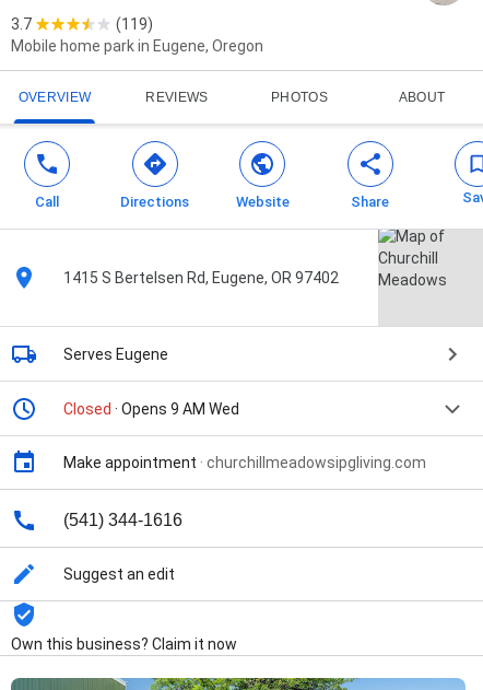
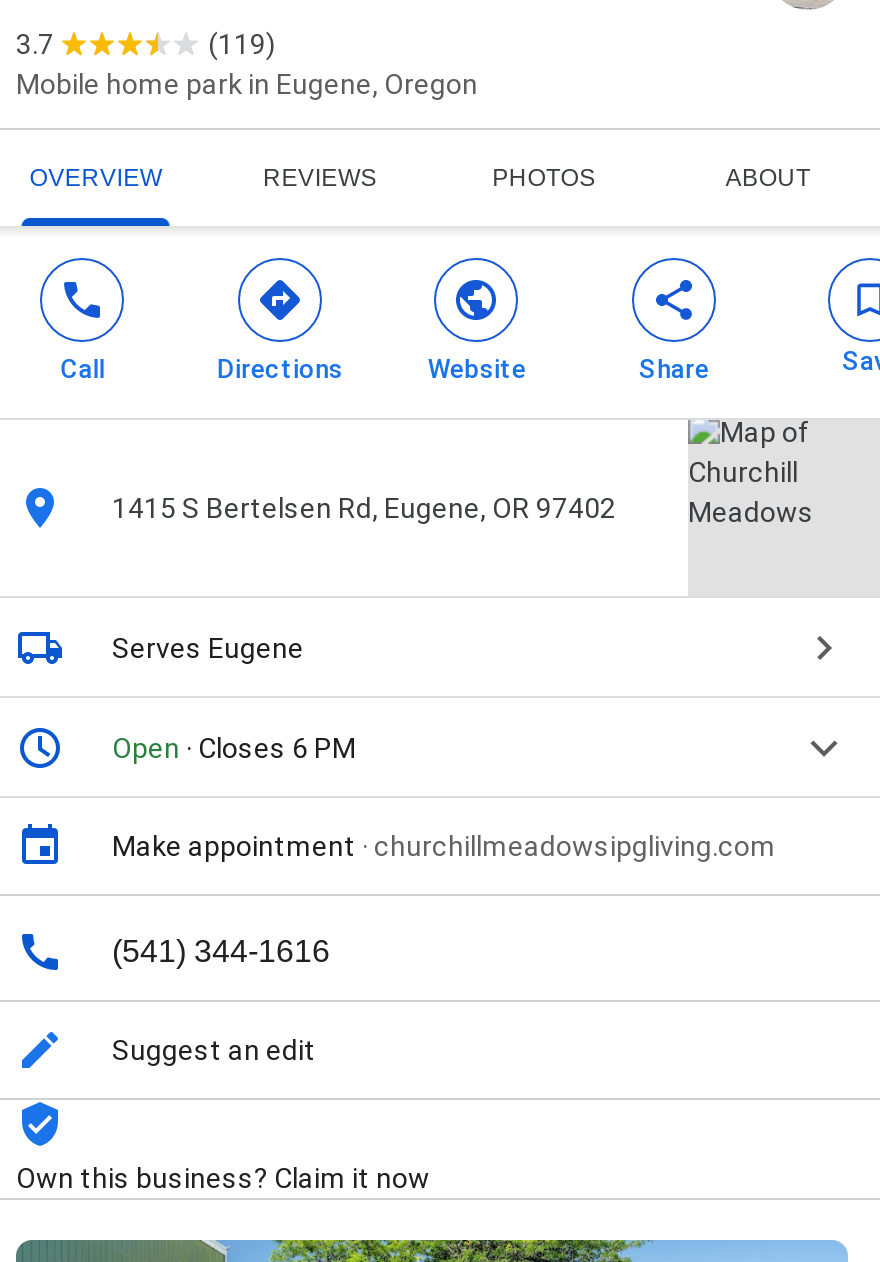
- Closed · Opens 9 AM Wed
+ Open · Closes 6 PM
